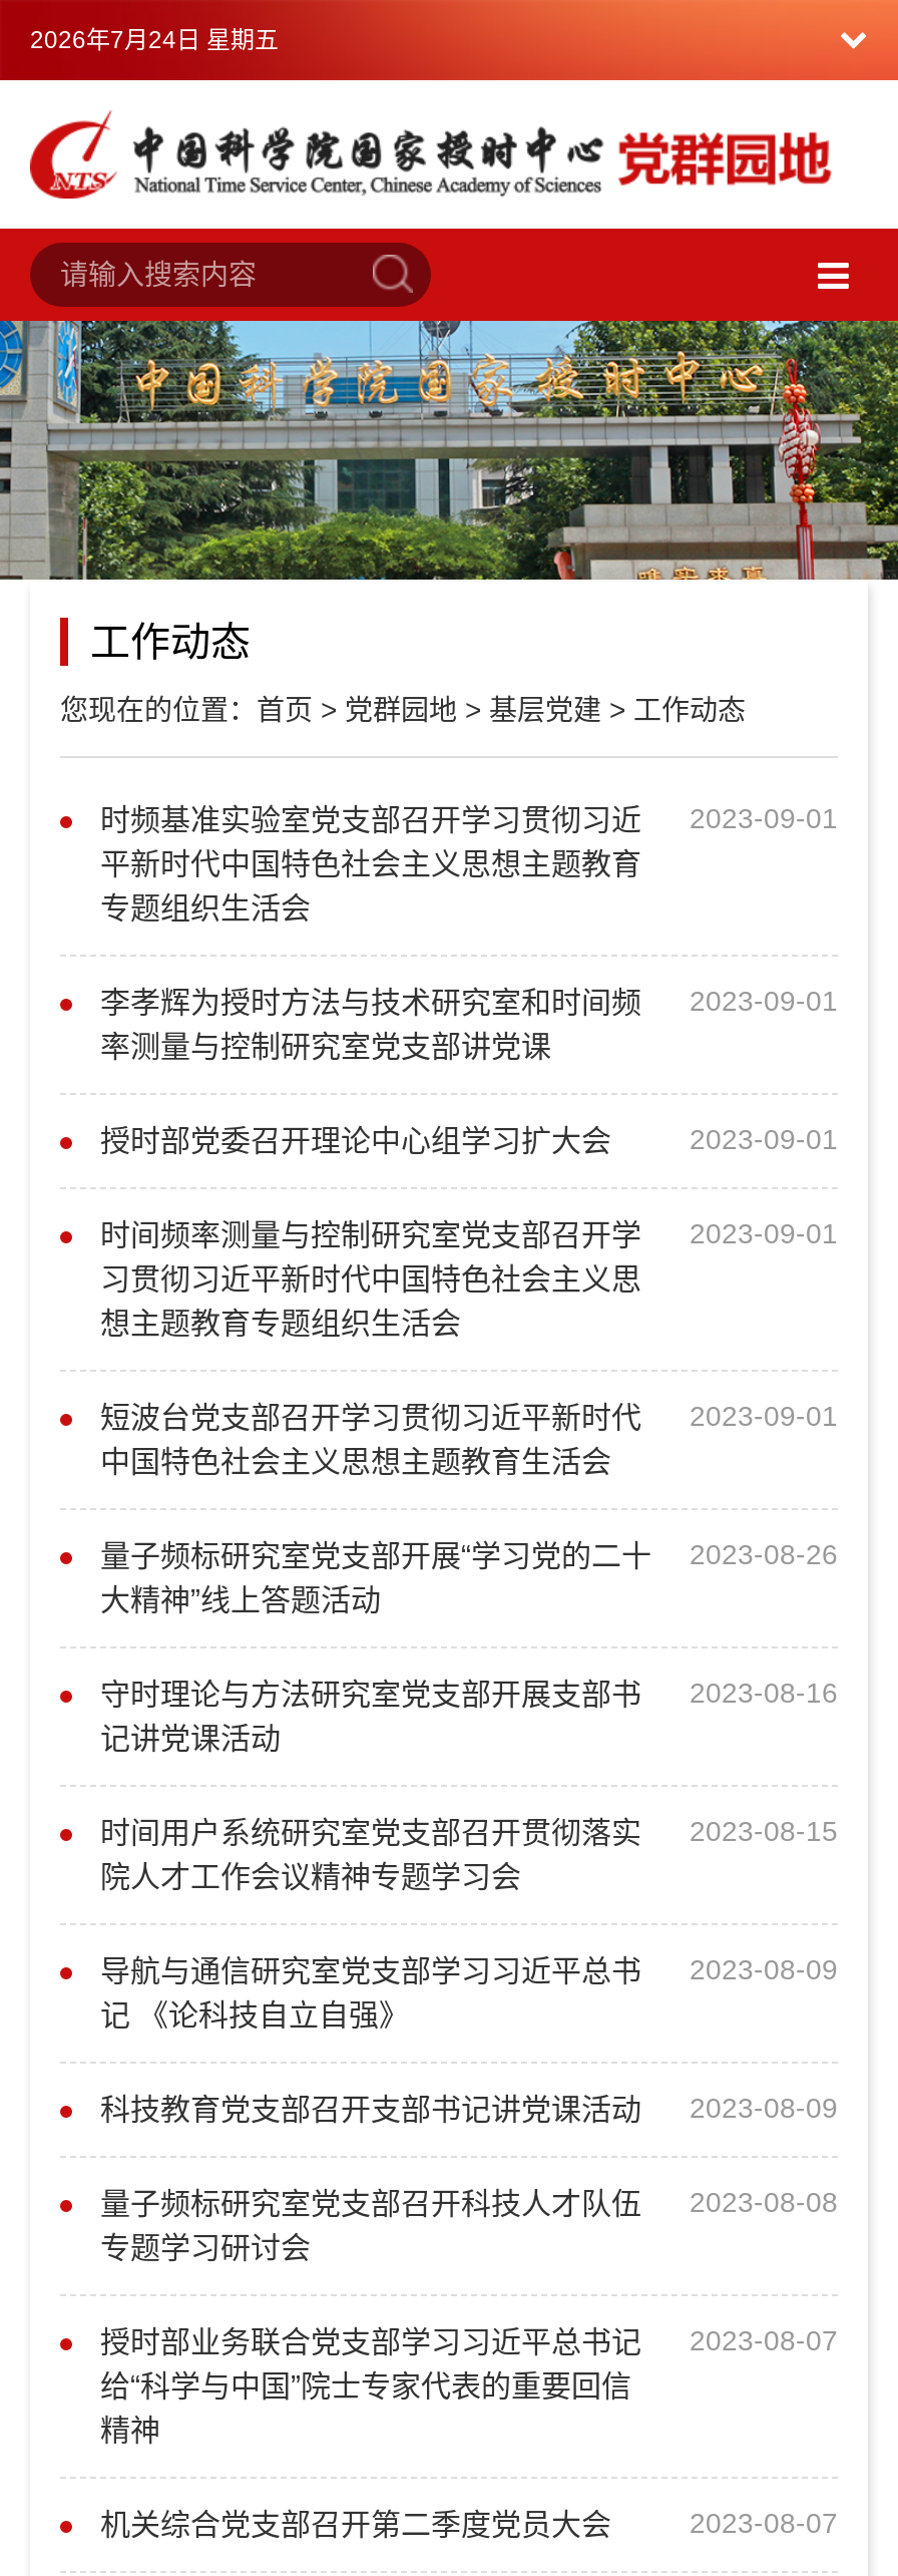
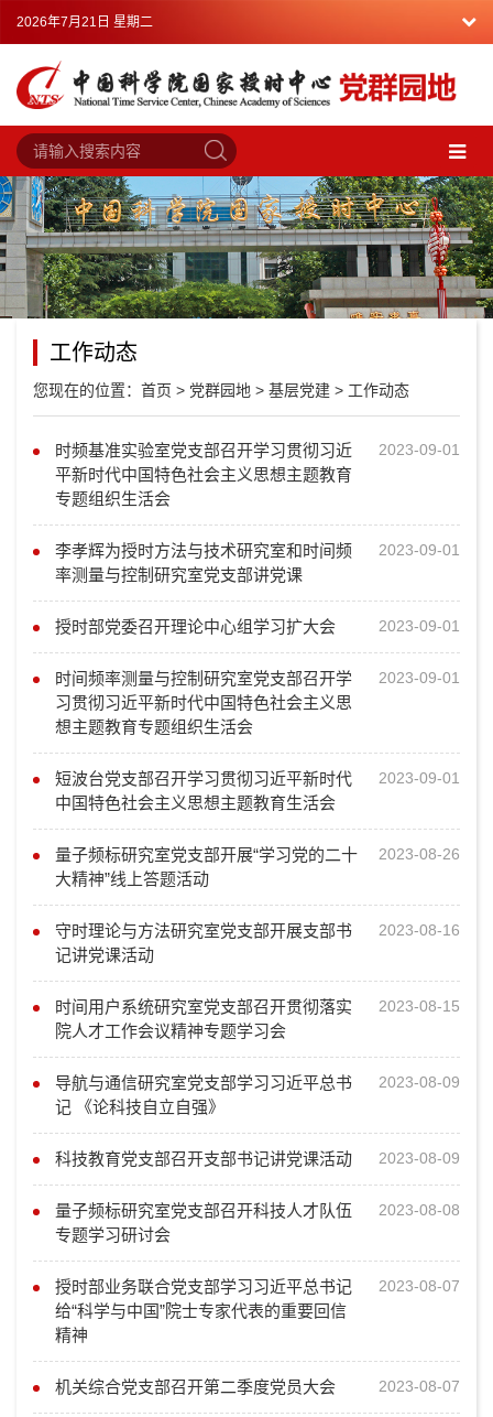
- 2026年7月24日 星期五
+ 2026年7月21日 星期二
